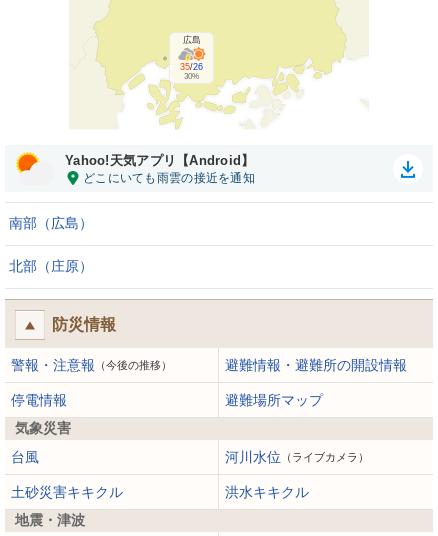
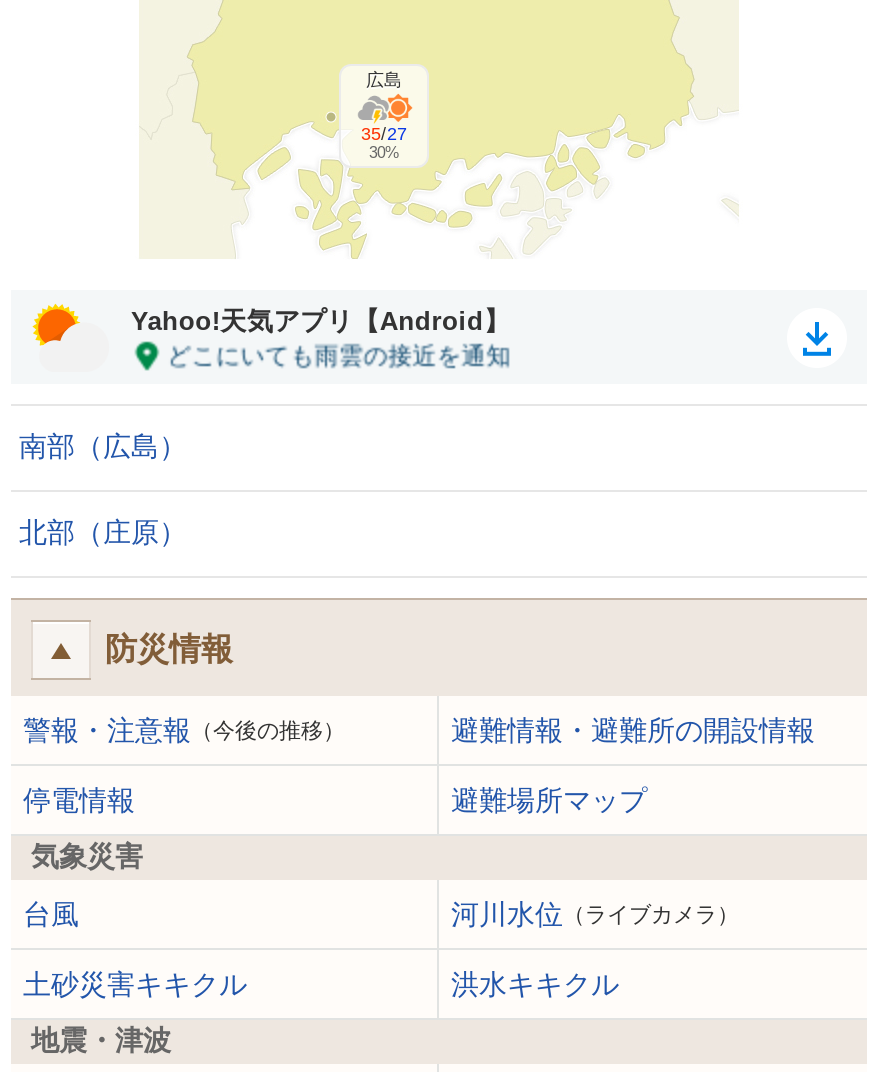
- 35/26
+ 35/27
